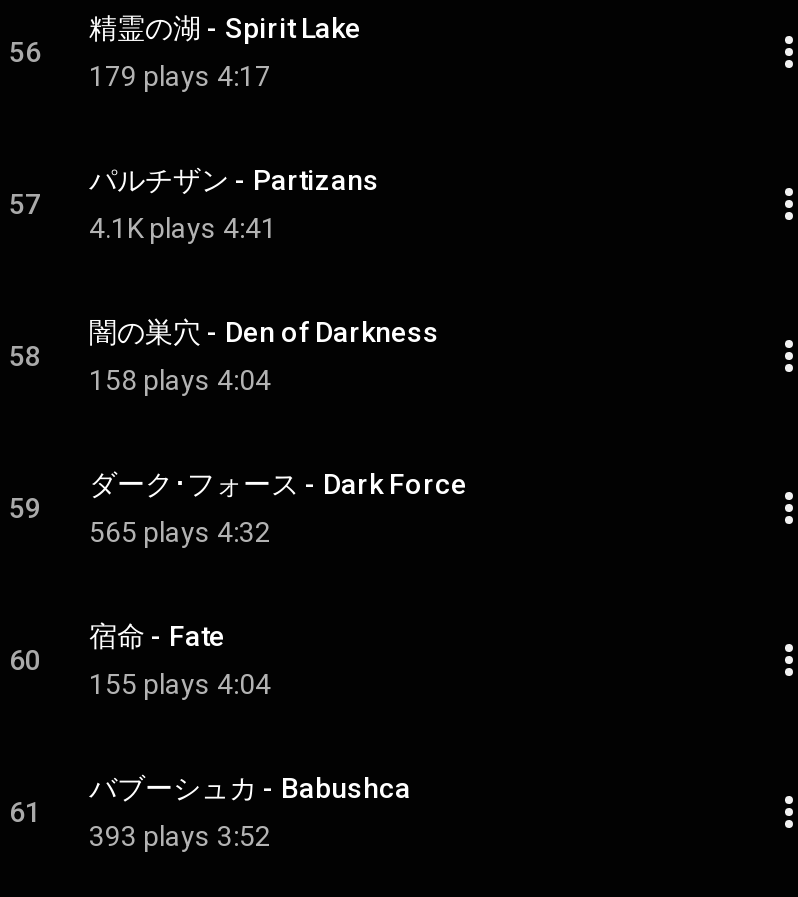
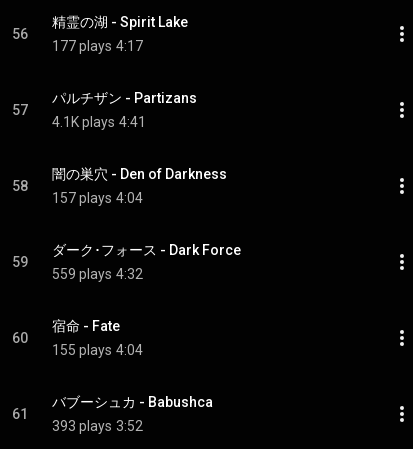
- 179 plays 4:17
+ 177 plays 4:17

- 158 plays 4:04
+ 157 plays 4:04

- 565 plays 4:32
+ 559 plays 4:32
